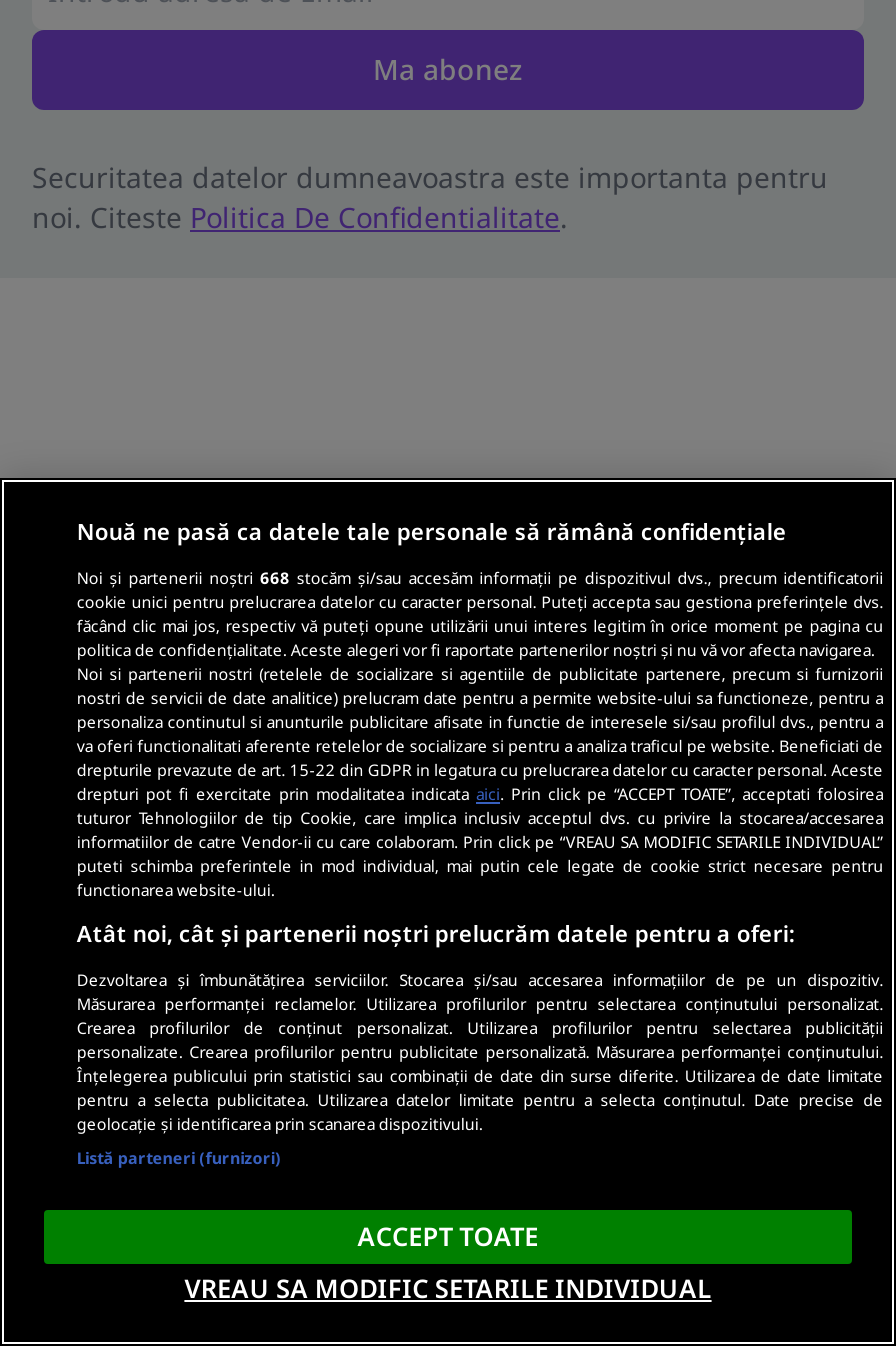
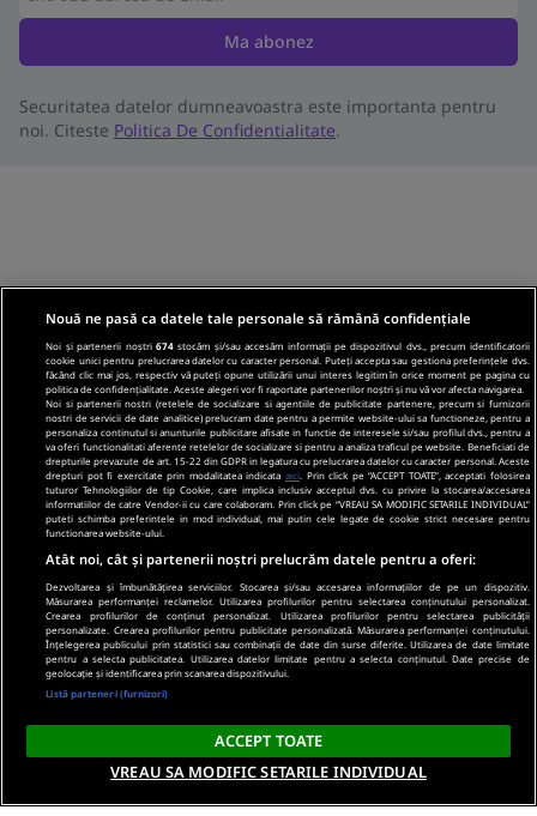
- Noi și partenerii noștri 668 stocăm și/sau accesăm informații pe dispozitivul dvs., precum identificatorii
+ Noi și partenerii noștri 674 stocăm și/sau accesăm informații pe dispozitivul dvs., precum identificatorii
